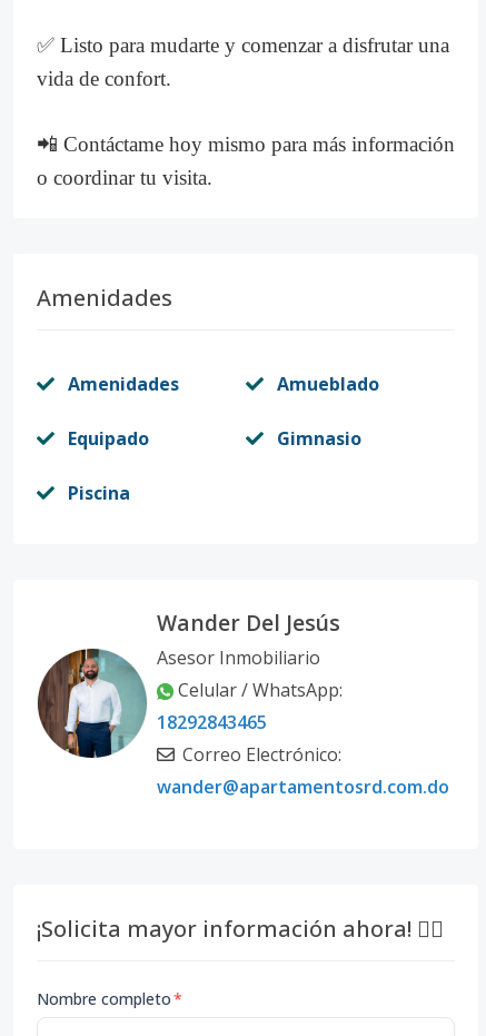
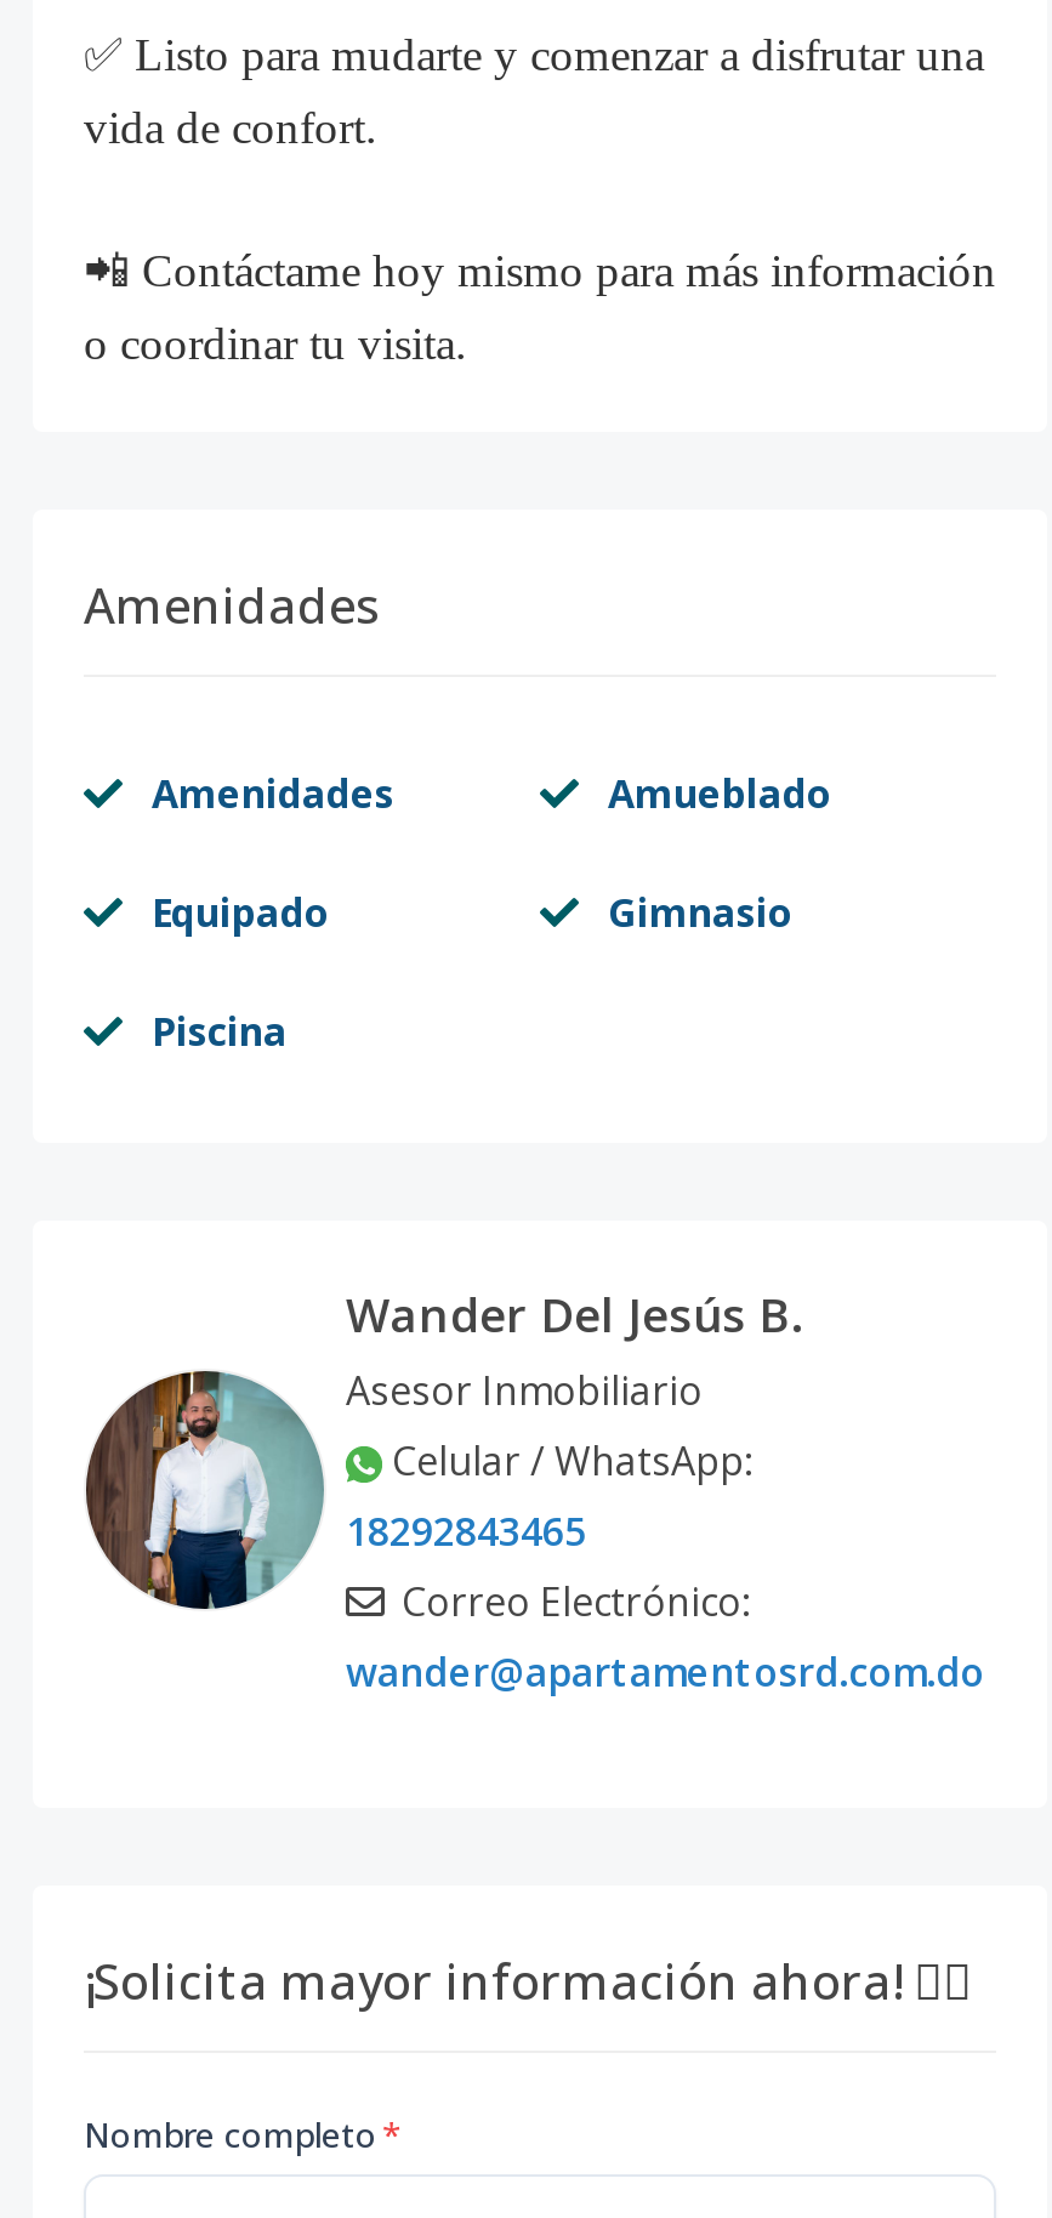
- Wander Del Jesús
+ Wander Del Jesús B.
